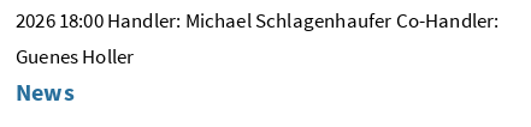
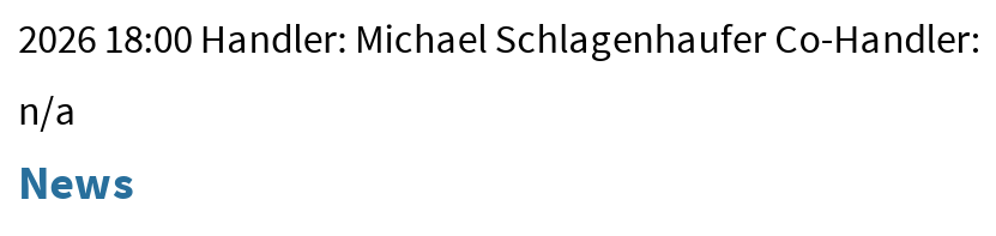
- Guenes Holler
+ n/a
